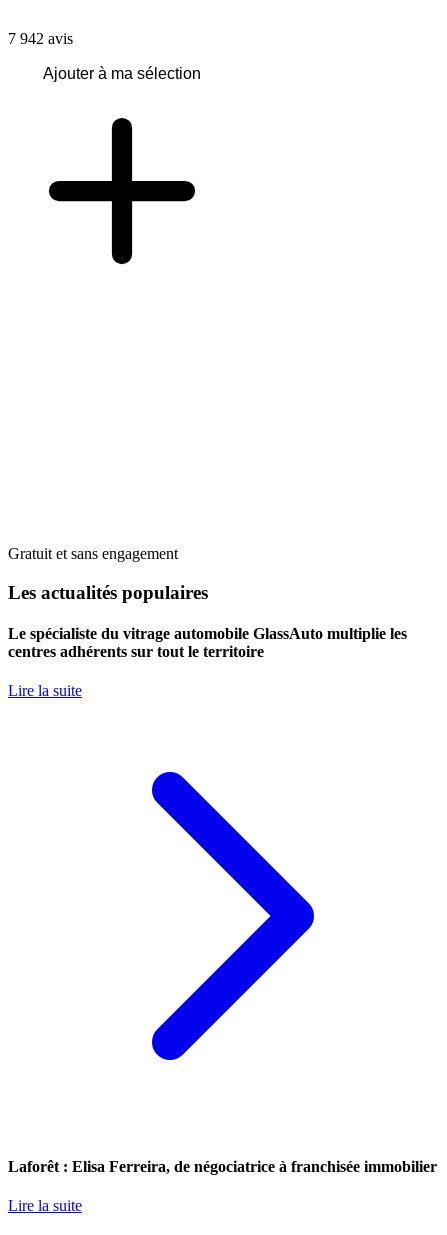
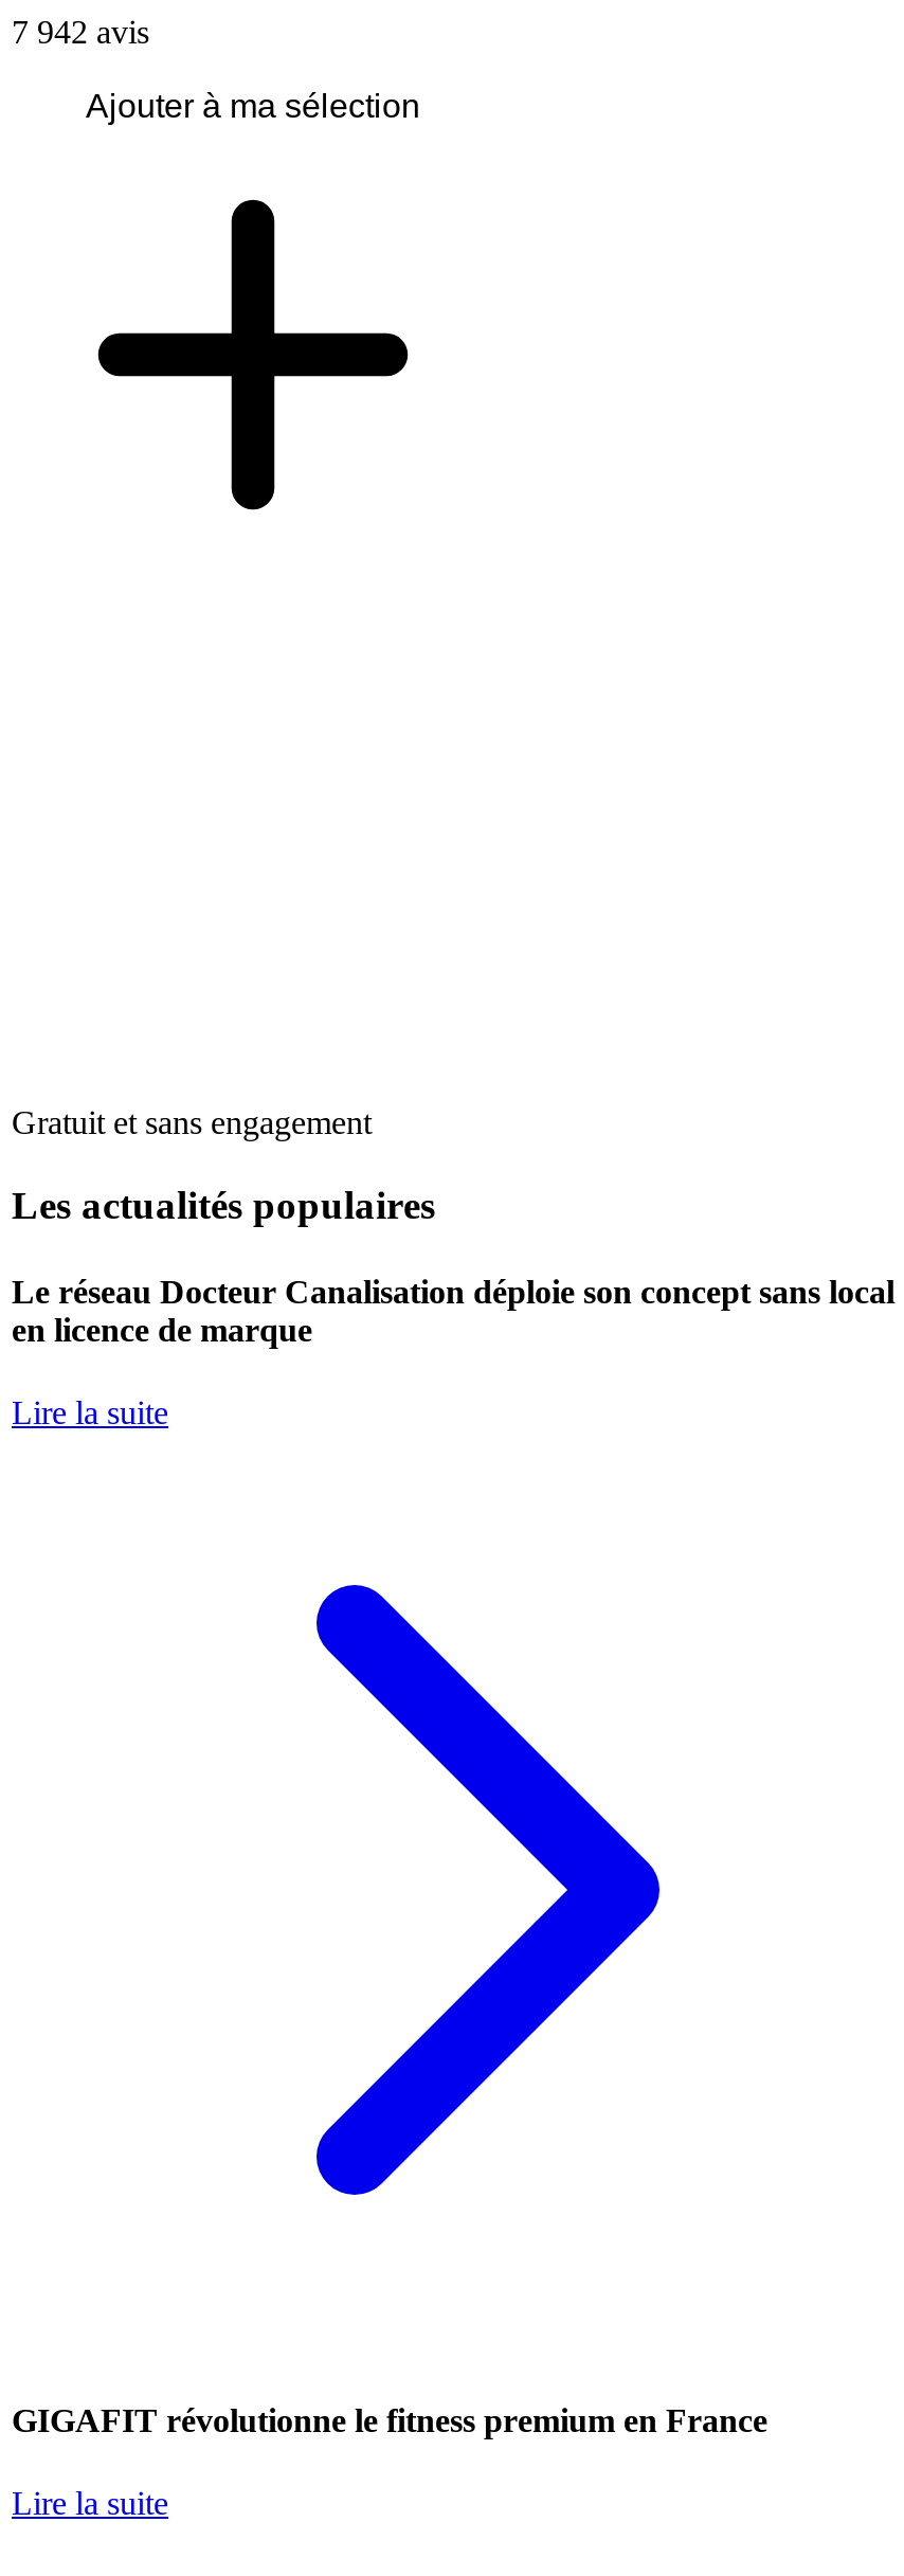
- Le spécialiste du vitrage automobile GlassAuto multiplie les
- centres adhérents sur tout le territoire
+ Le réseau Docteur Canalisation déploie son concept sans local
+ en licence de marque

- Laforêt : Elisa Ferreira, de négociatrice à franchisée immobilier
+ GIGAFIT révolutionne le fitness premium en France
